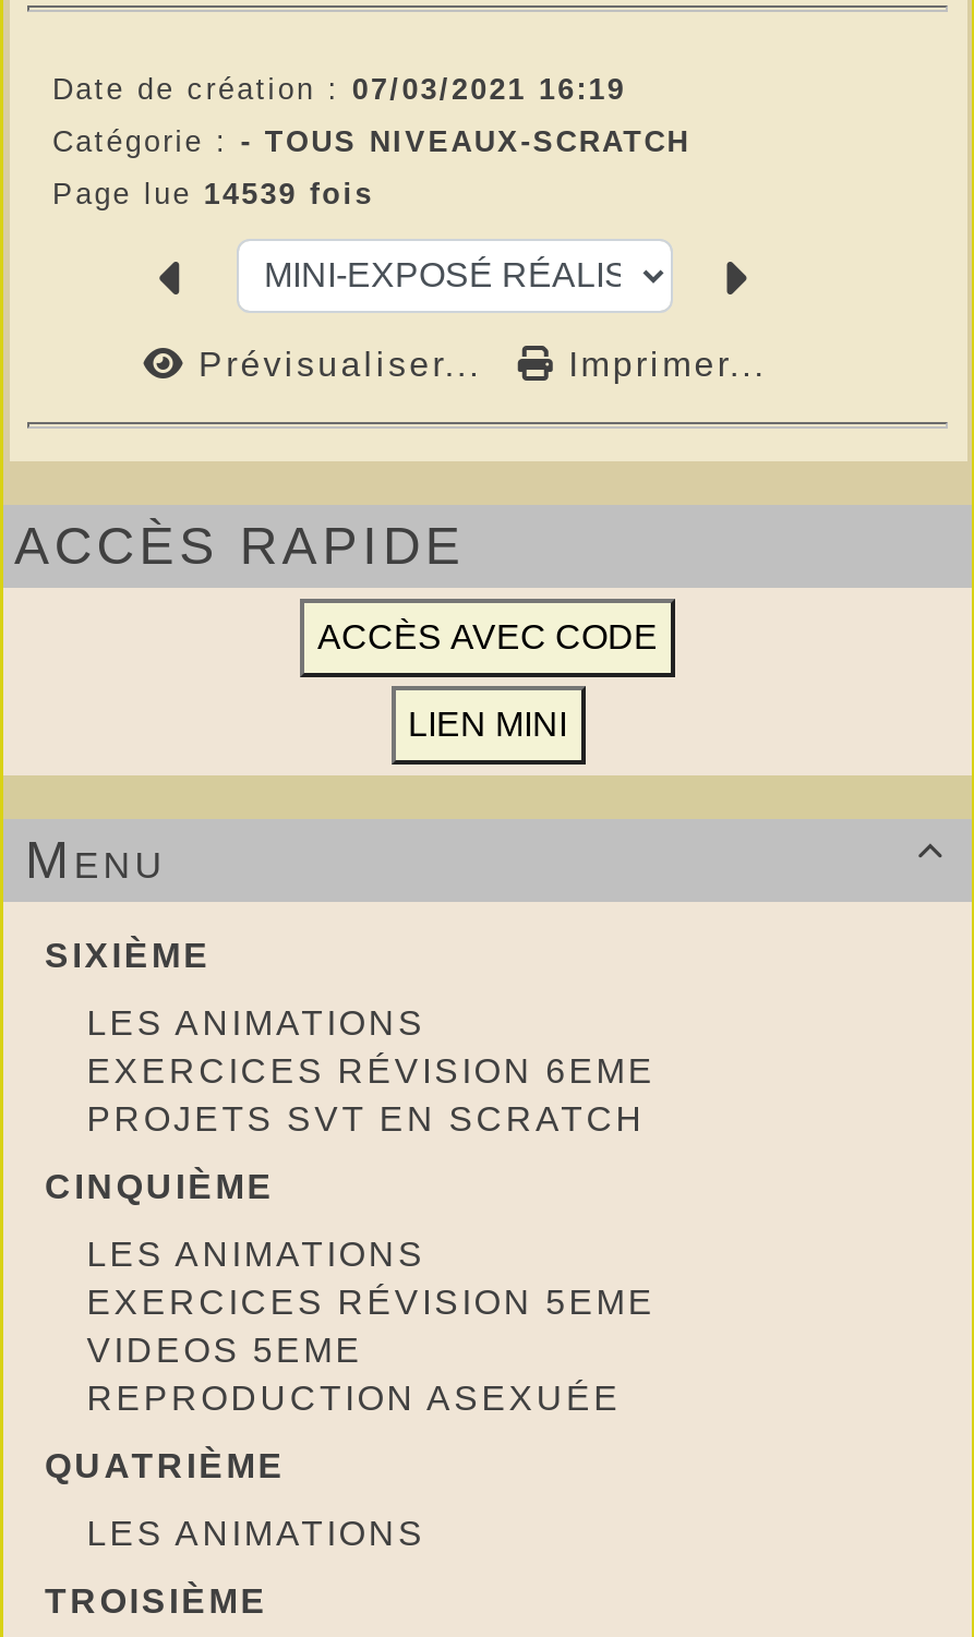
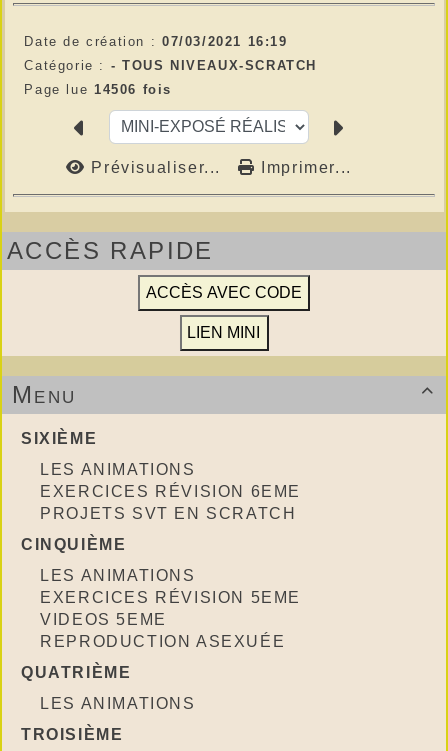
- Page lue 14539 fois
+ Page lue 14506 fois
